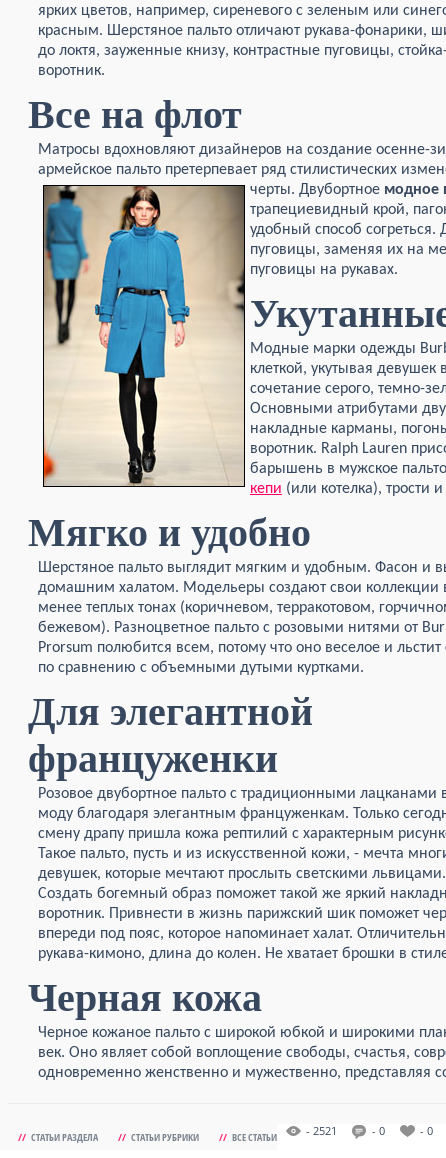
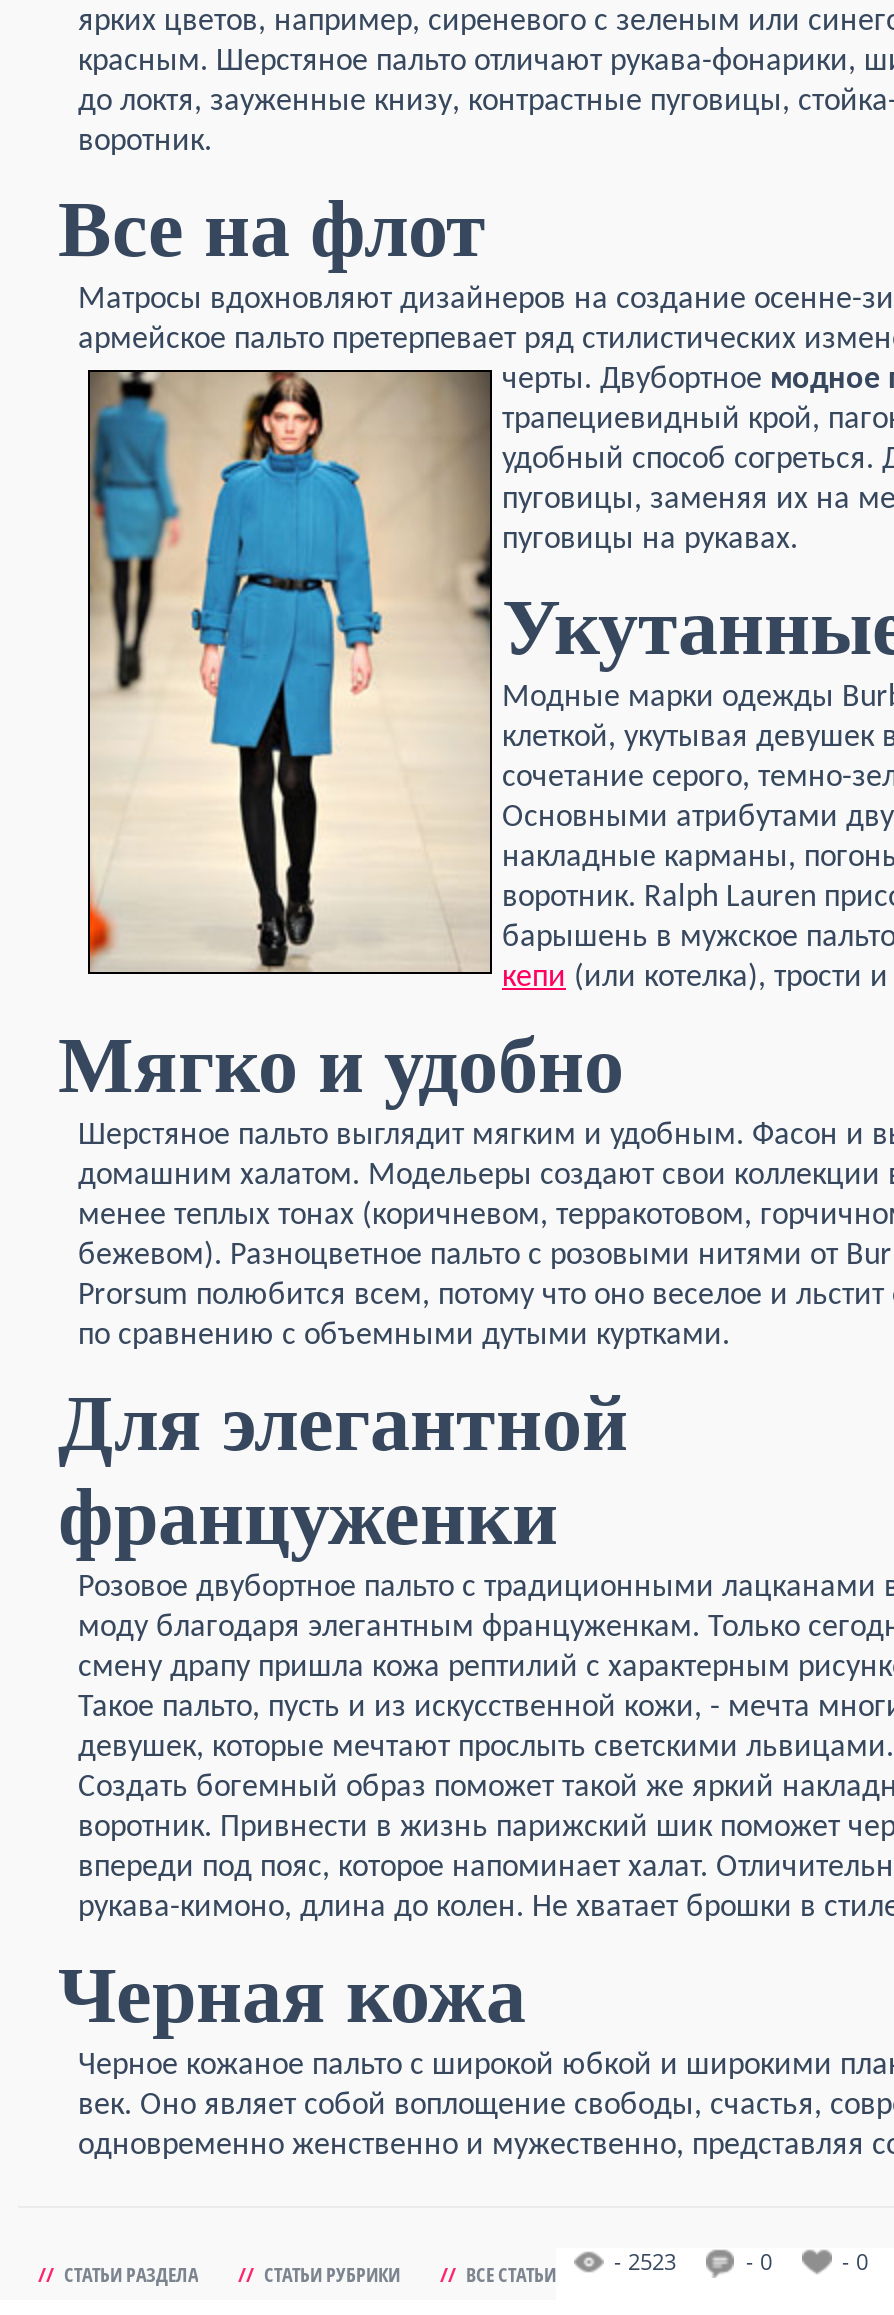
- - 2521
+ - 2523
